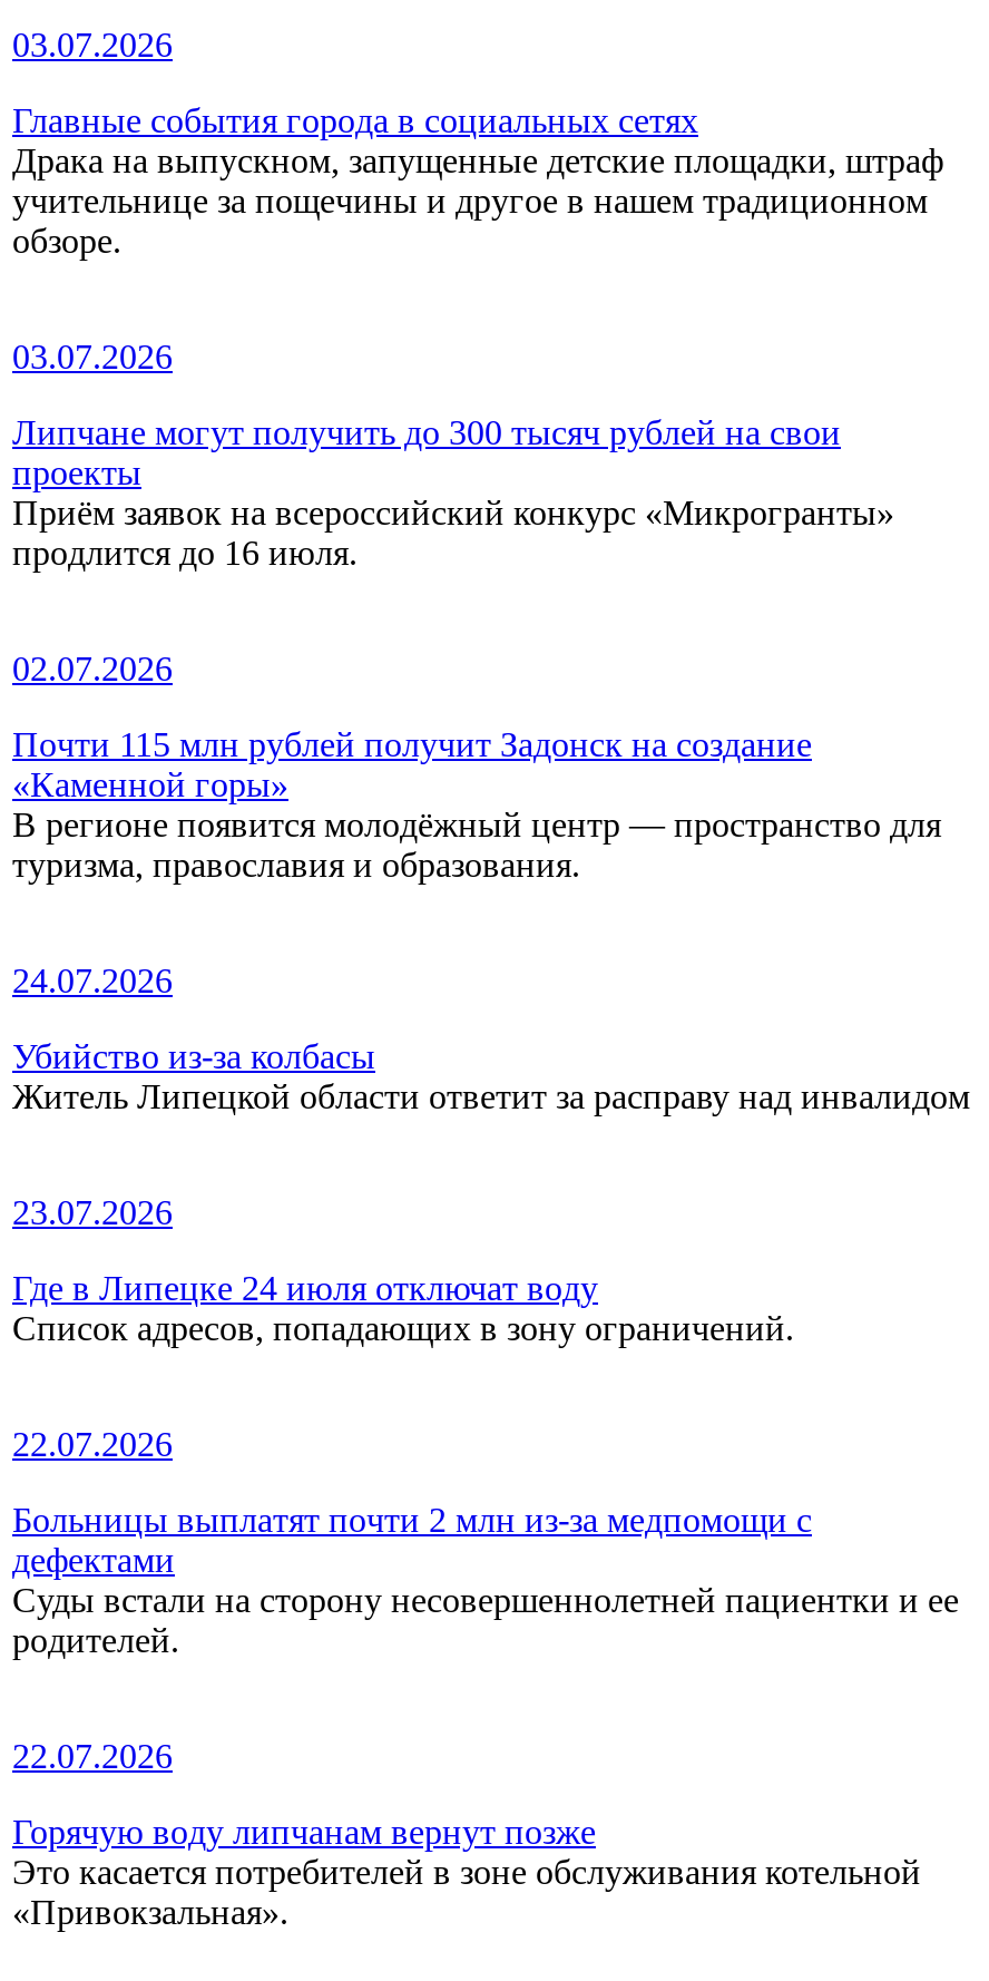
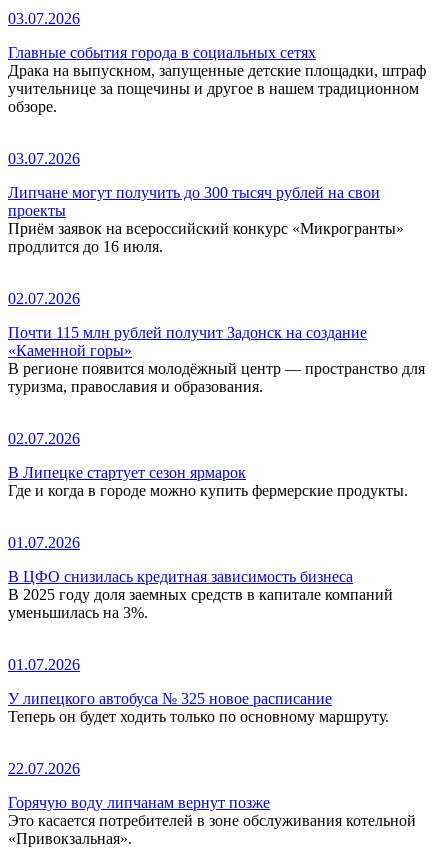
- 24.07.2026
+ 02.07.2026

- Убийство из-за колбасы
- Житель Липецкой области ответит за расправу над инвалидом
+ В Липецке стартует сезон ярмарок
+ Где и когда в городе можно купить фермерские продукты.

- 23.07.2026
+ 01.07.2026

- Где в Липецке 24 июля отключат воду
- Список адресов, попадающих в зону ограничений.
+ В ЦФО снизилась кредитная зависимость бизнеса
+ В 2025 году доля заемных средств в капитале компаний
+ уменьшилась на 3%.

- 22.07.2026
+ 01.07.2026

- Больницы выплатят почти 2 млн из-за медпомощи с
- дефектами
- Суды встали на сторону несовершеннолетней пациентки и ее
- родителей.
+ У липецкого автобуса № 325 новое расписание
+ Теперь он будет ходить только по основному маршруту.
